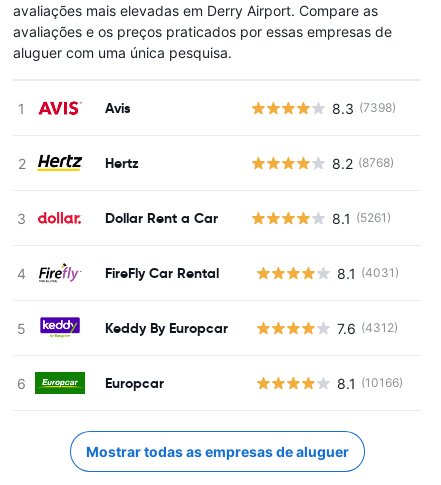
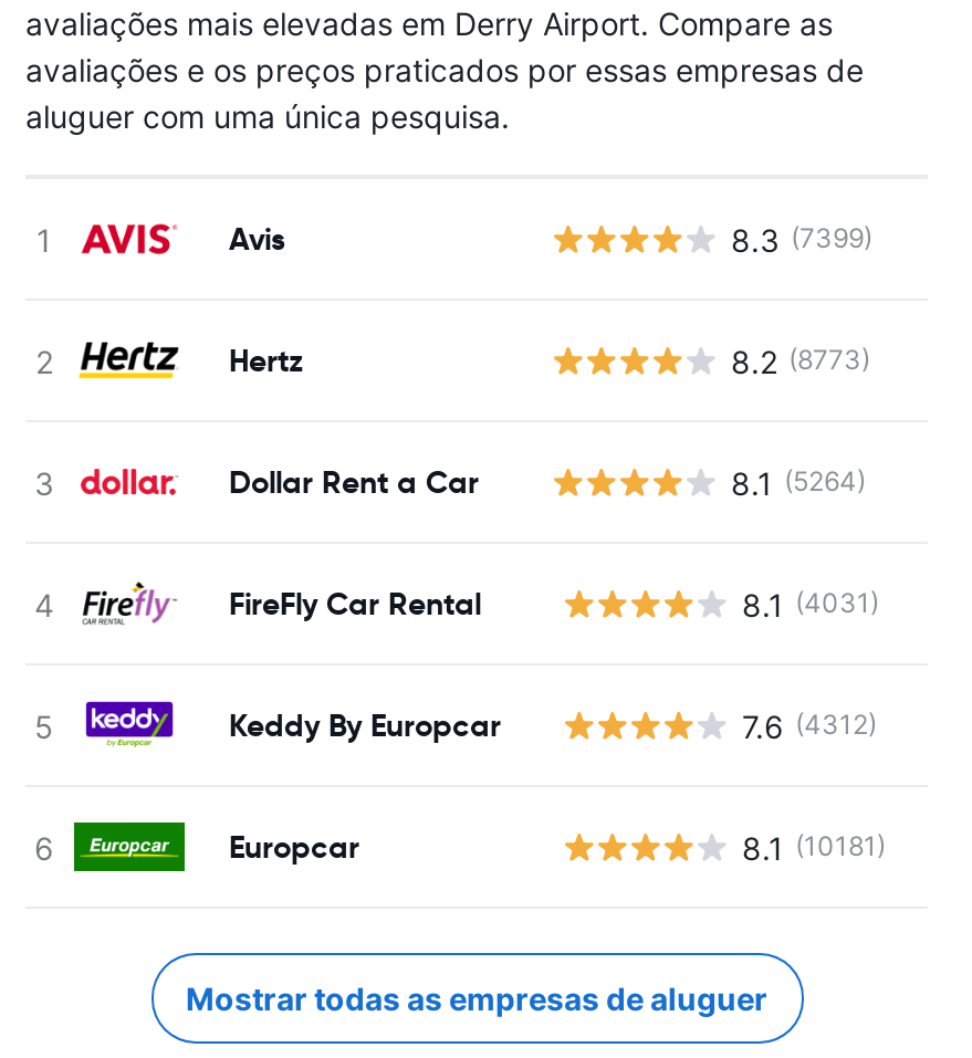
- 8.3 (7398)
+ 8.3 (7399)

- 8.2 (8768)
+ 8.2 (8773)

- 8.1 (5261)
+ 8.1 (5264)

- 8.1 (10166)
+ 8.1 (10181)
